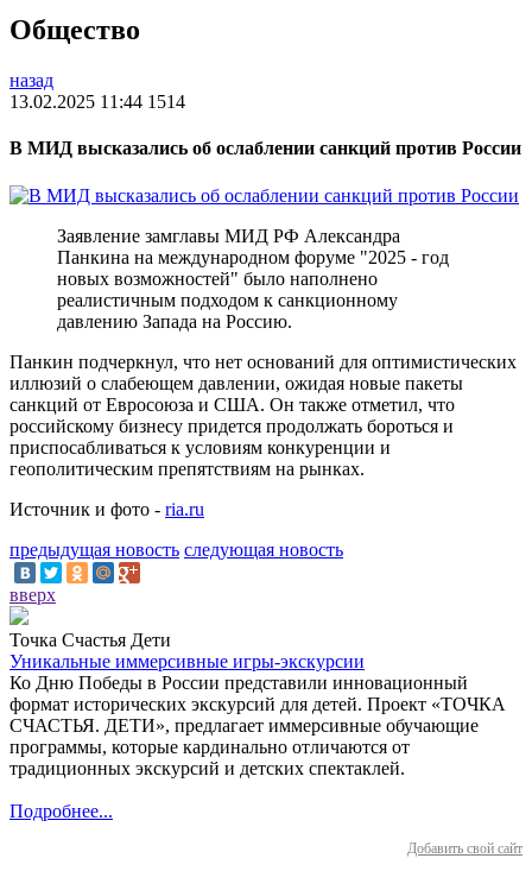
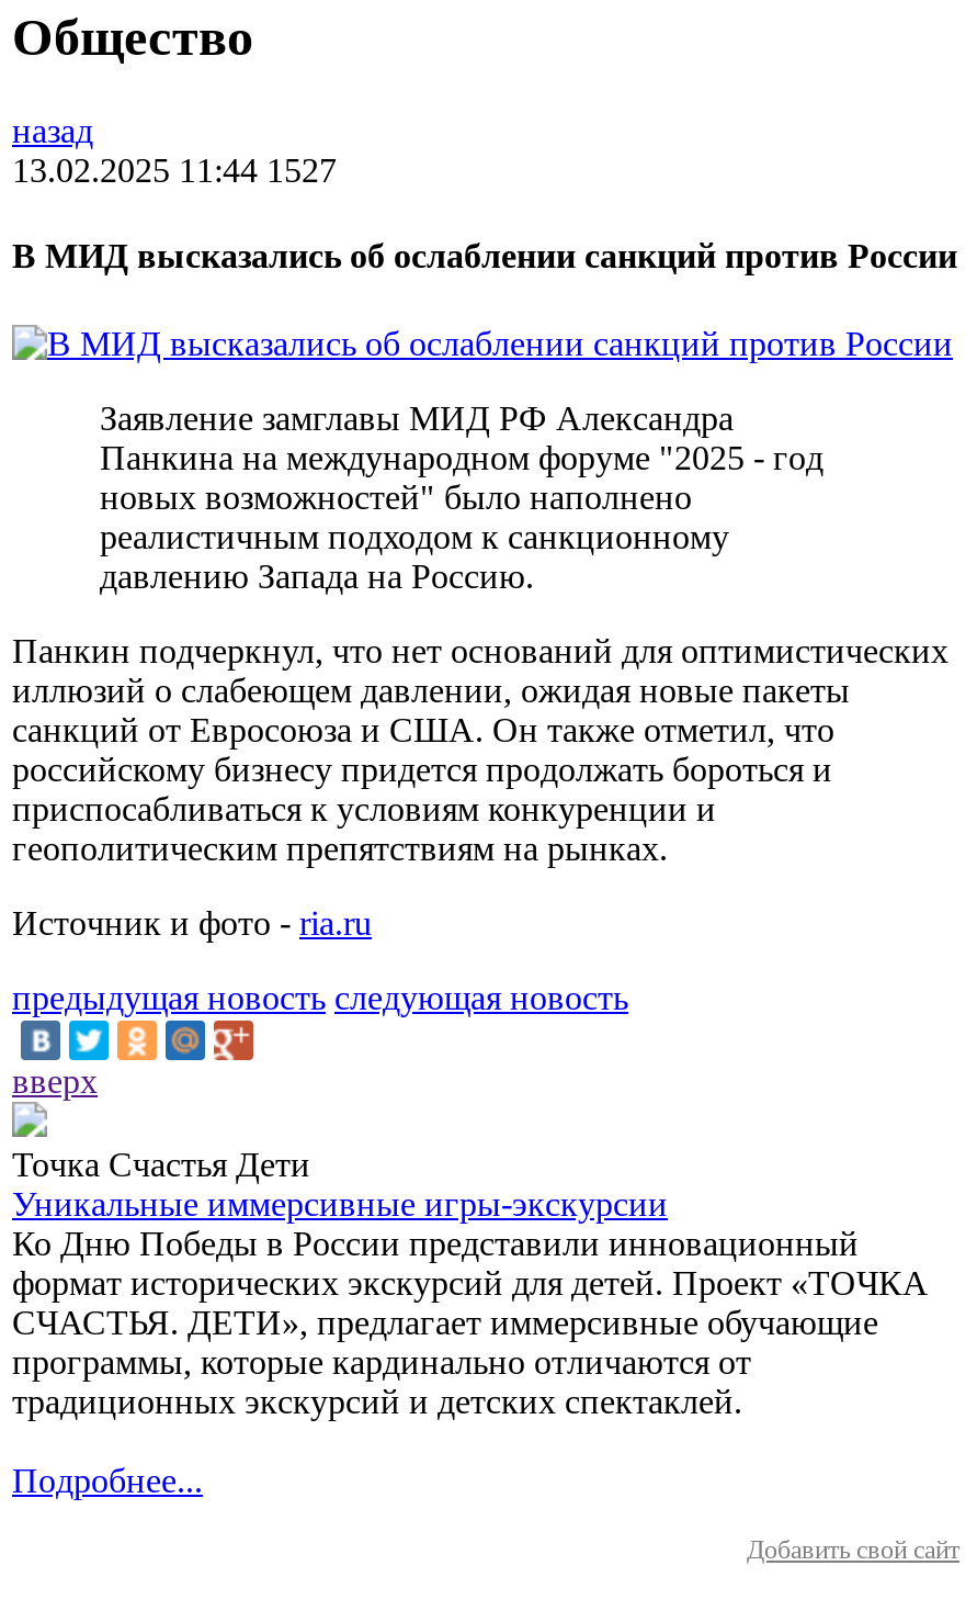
- 13.02.2025 11:44 1514
+ 13.02.2025 11:44 1527
